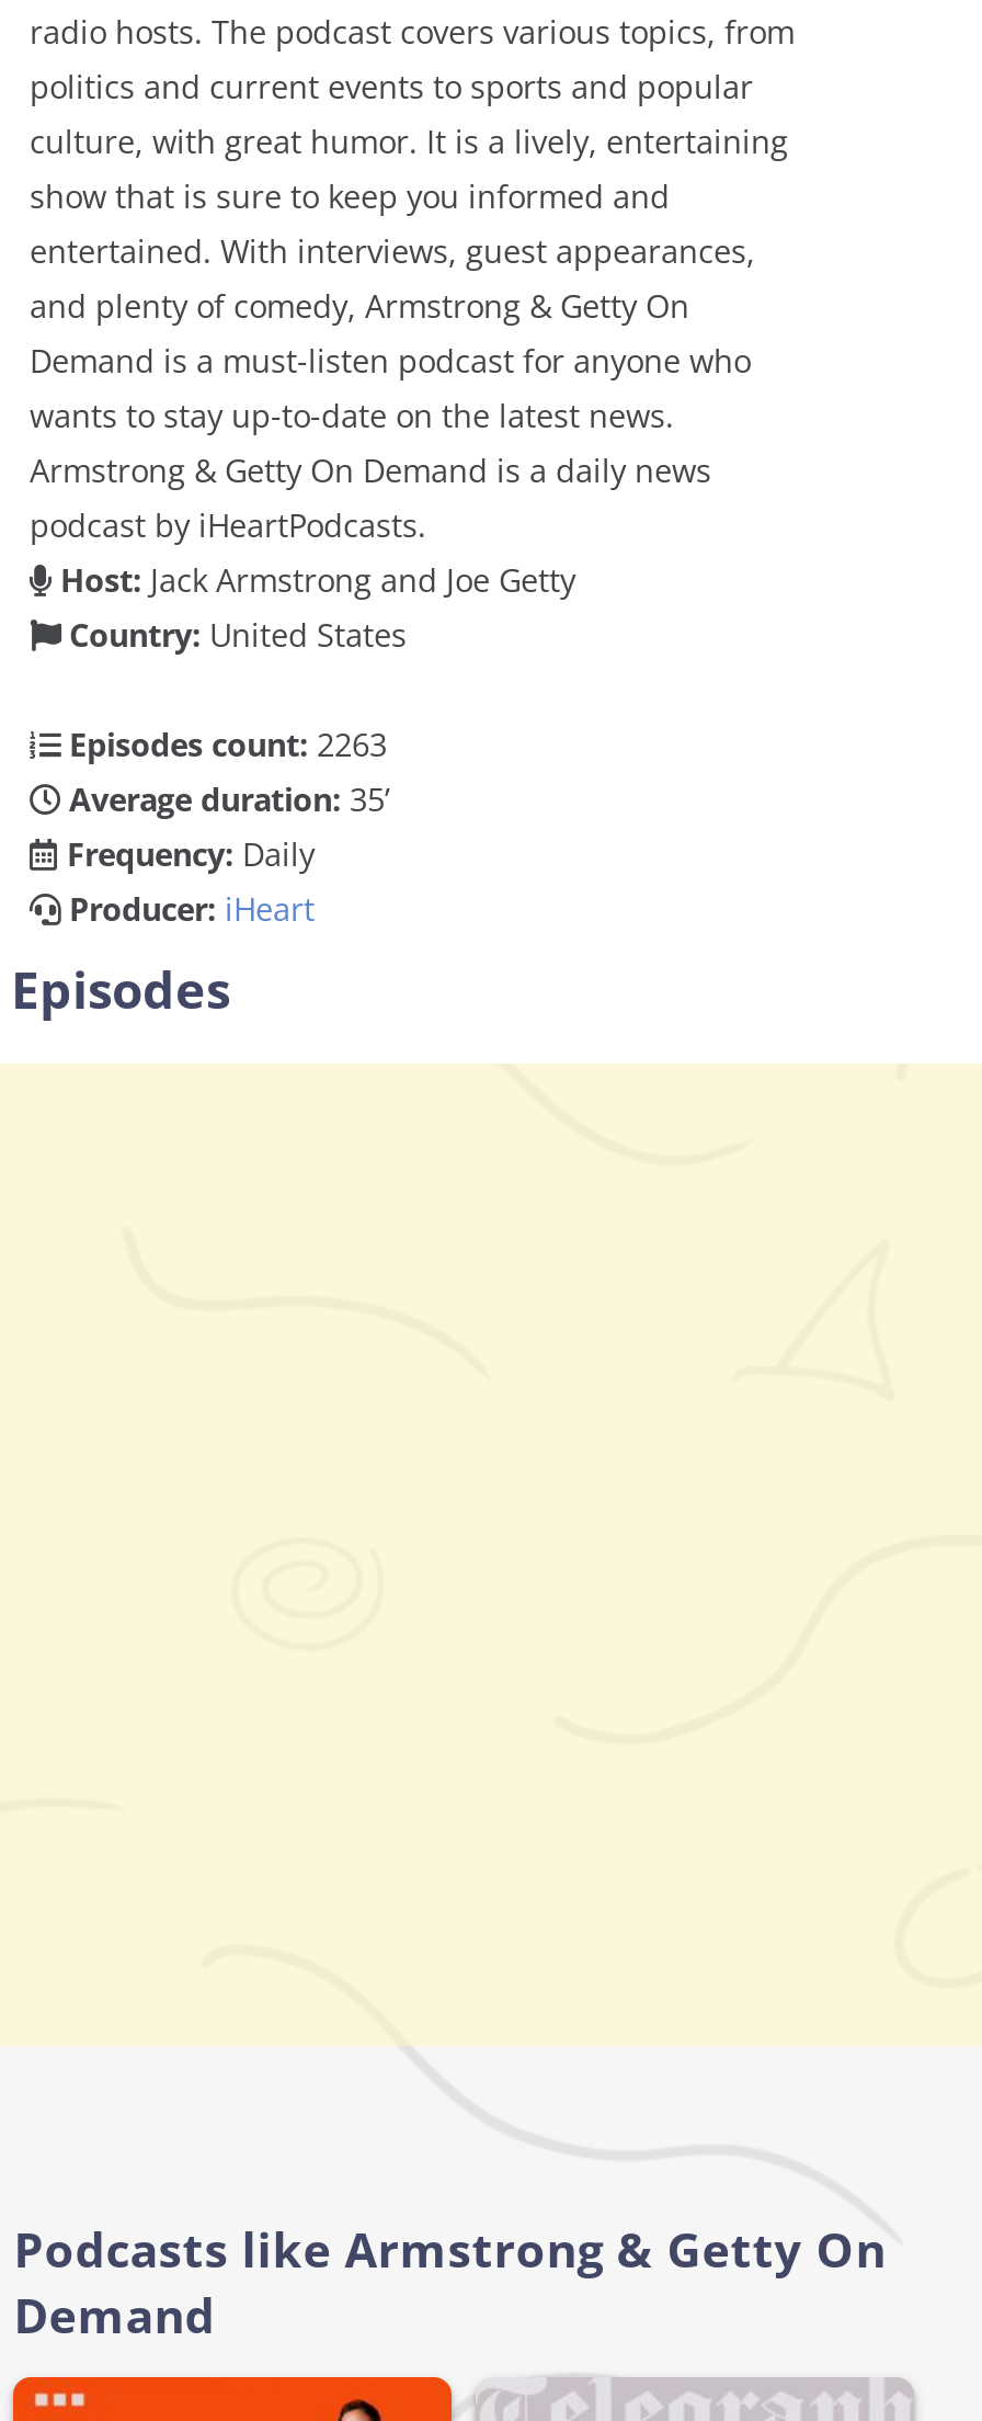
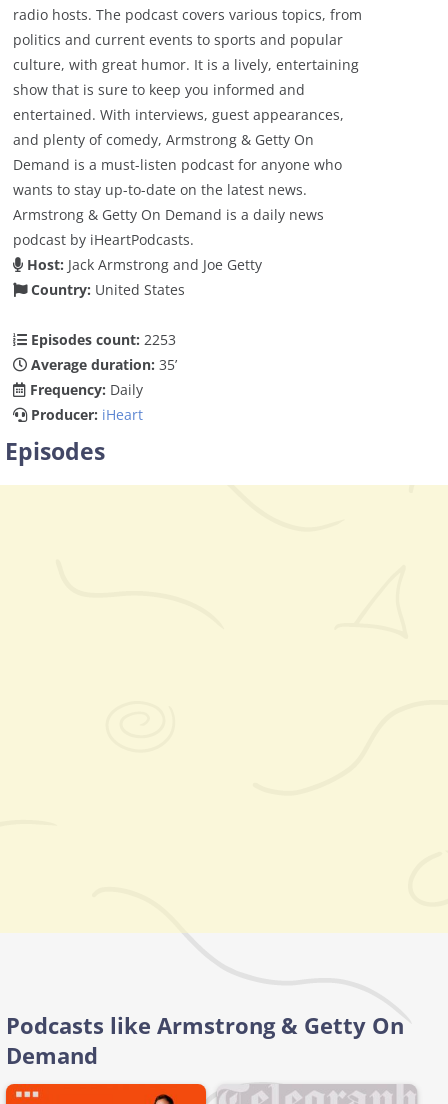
- Episodes count: 2263
+ Episodes count: 2253
